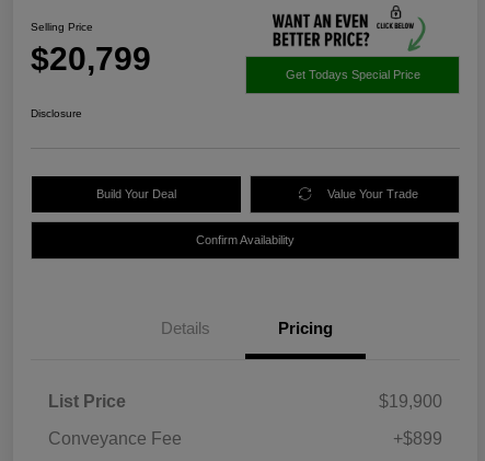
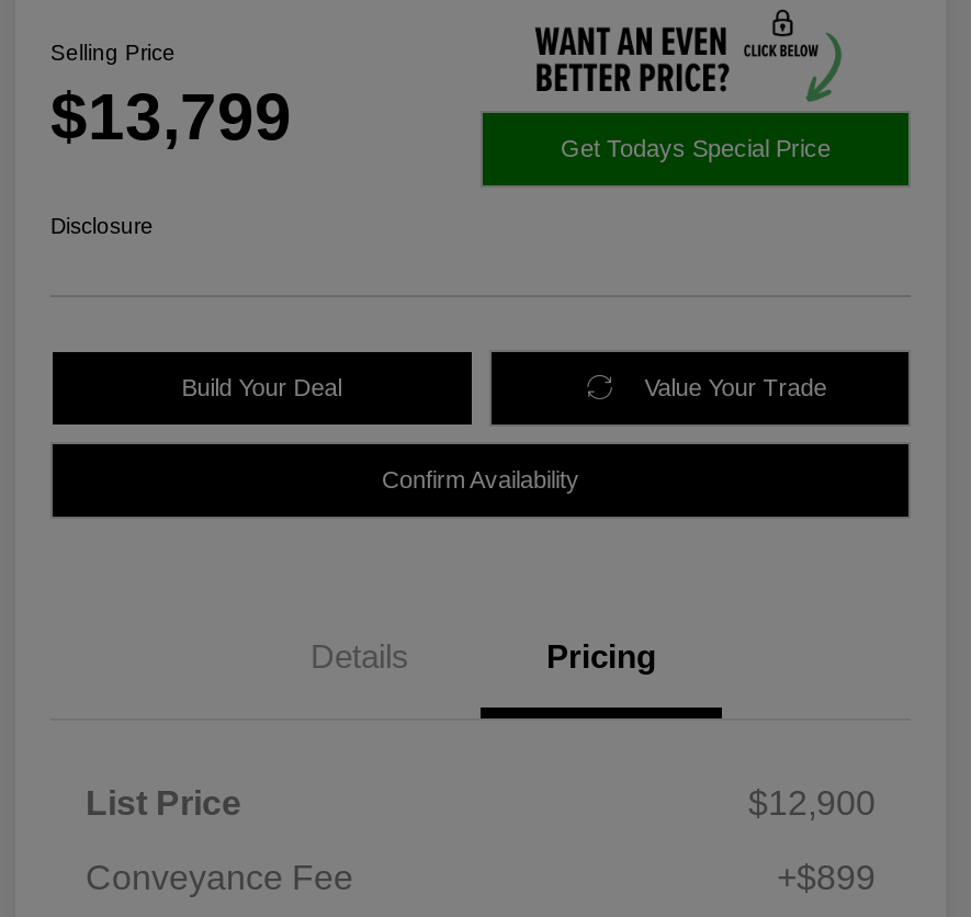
- $20,799
+ $13,799

- $19,900
+ $12,900
